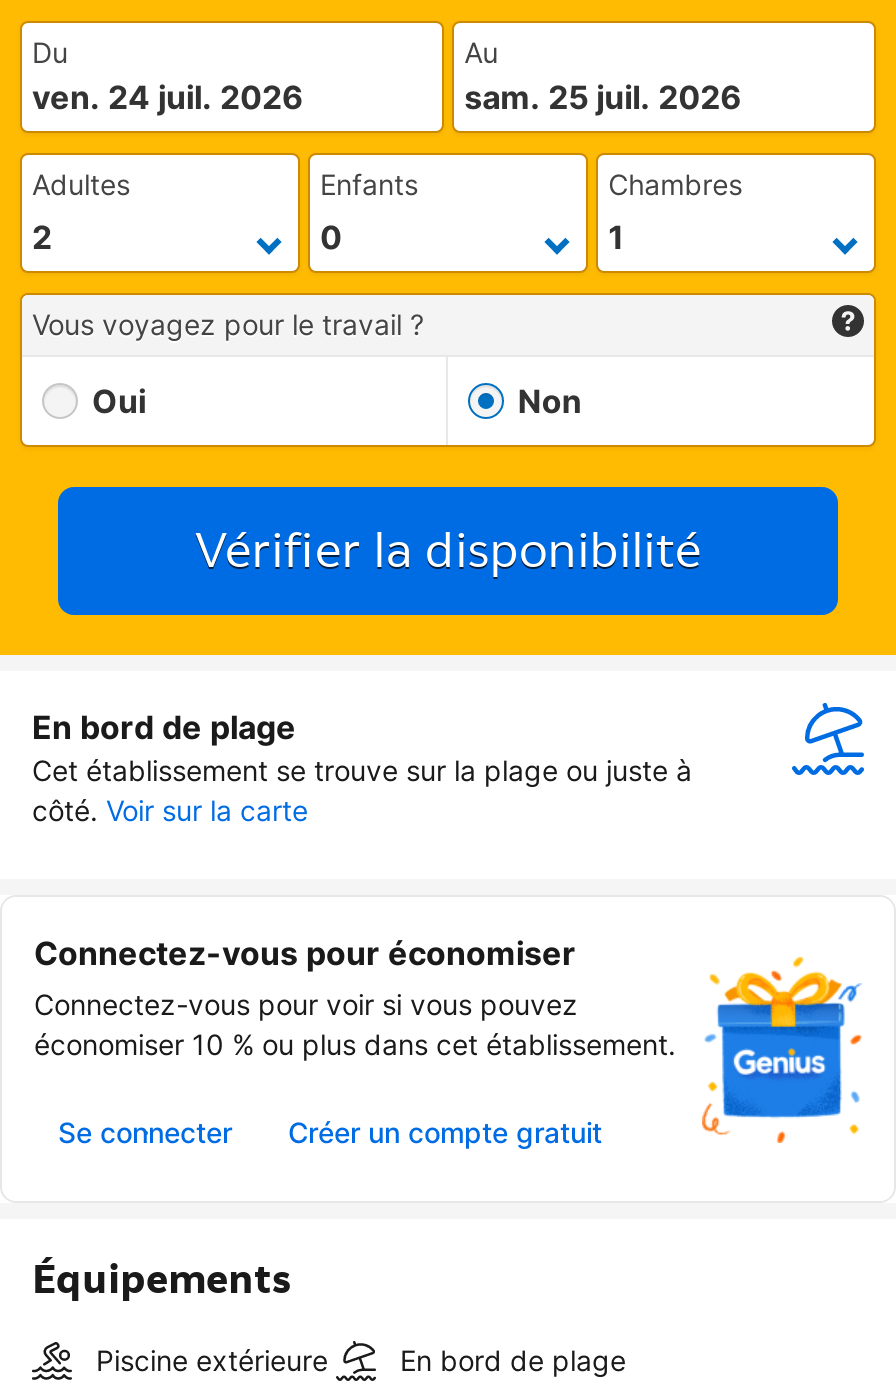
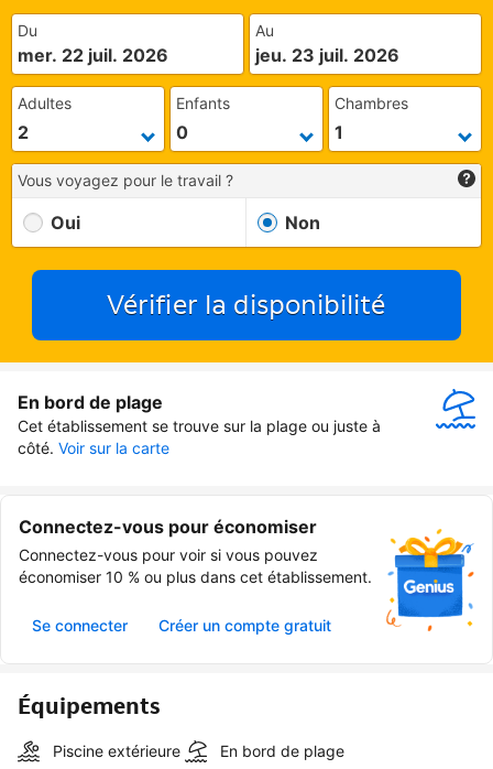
- ven. 24 juil. 2026
+ mer. 22 juil. 2026

- sam. 25 juil. 2026
+ jeu. 23 juil. 2026
